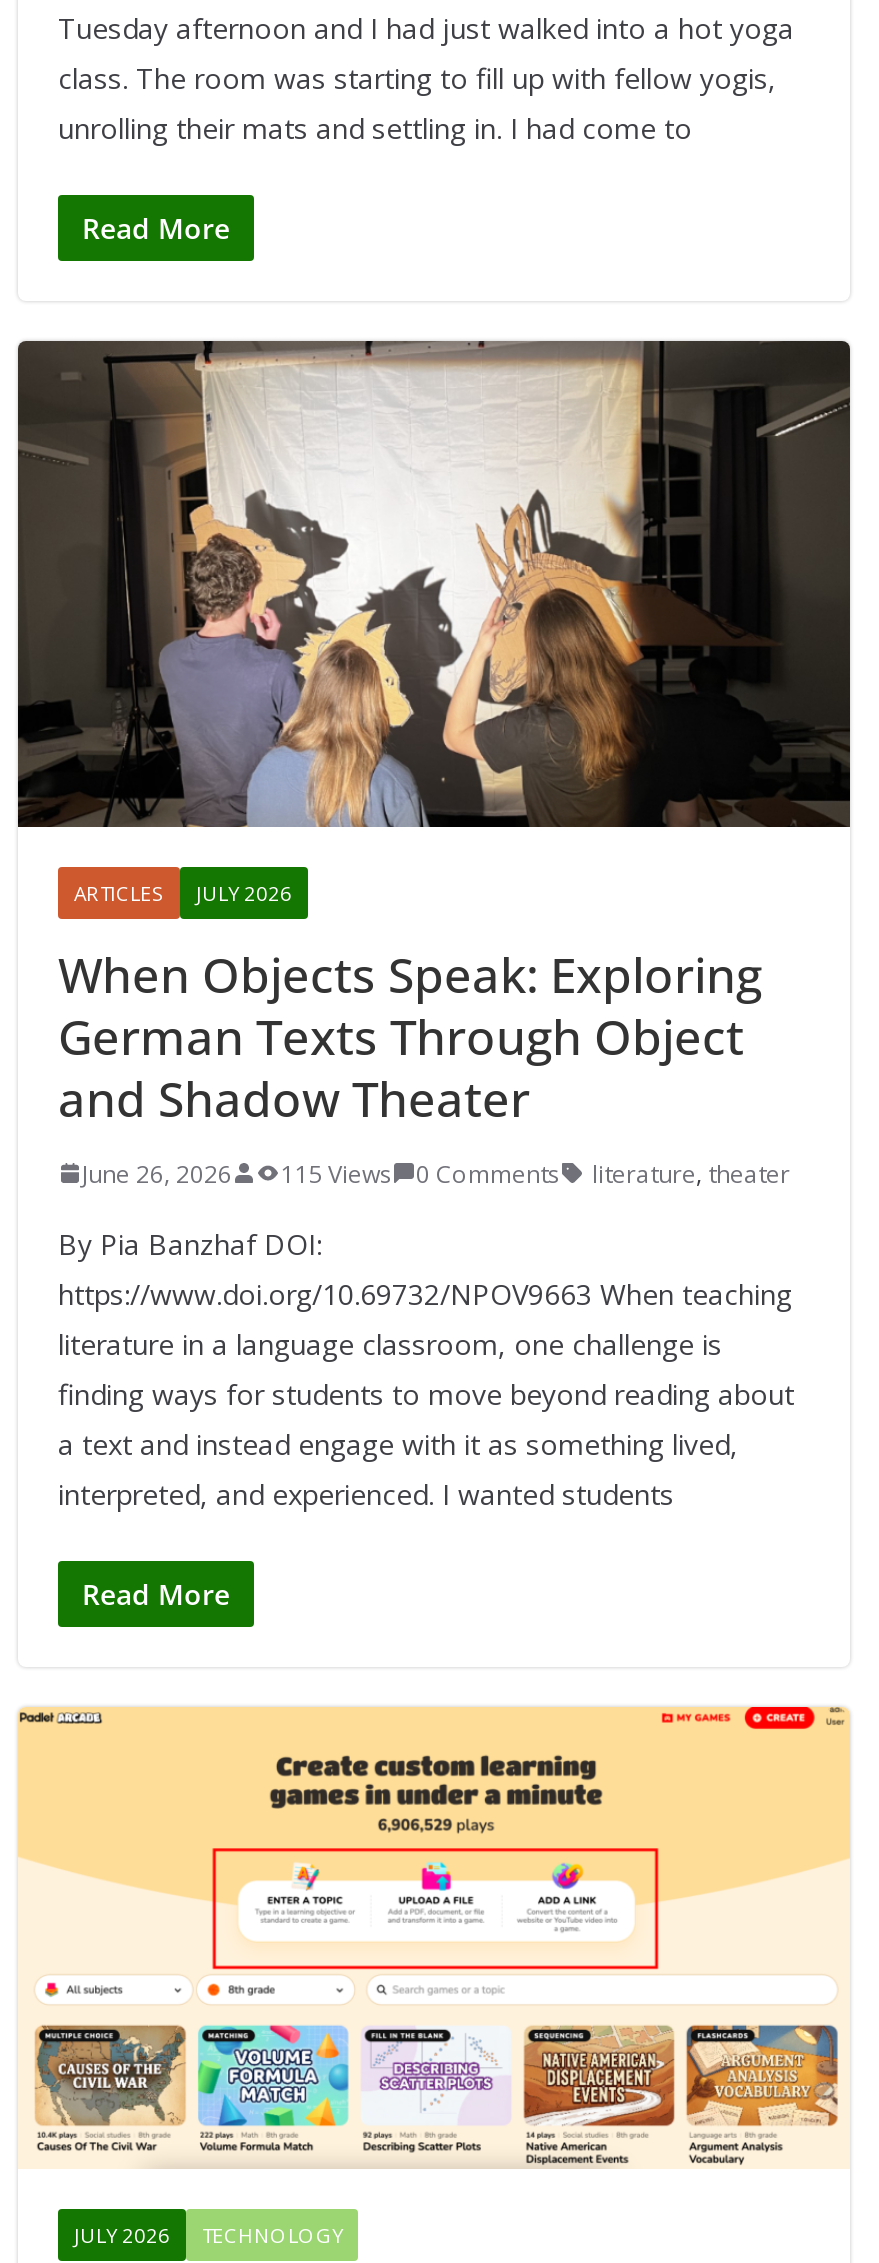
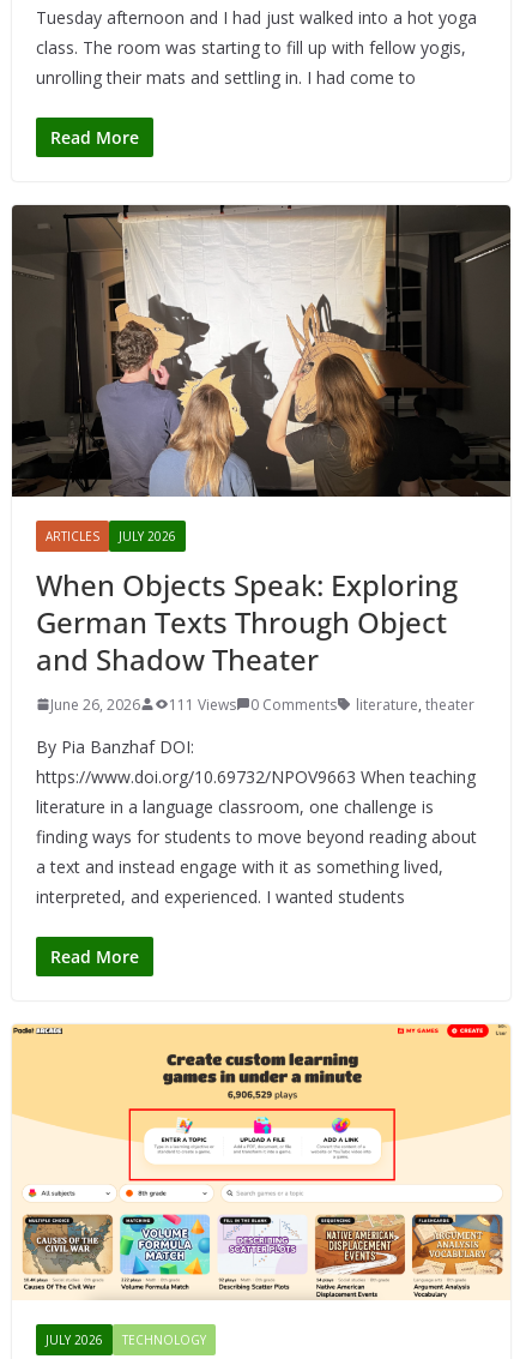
- June 26, 2026 115 Views 0 Comments literature, theater
+ June 26, 2026 111 Views 0 Comments literature, theater
